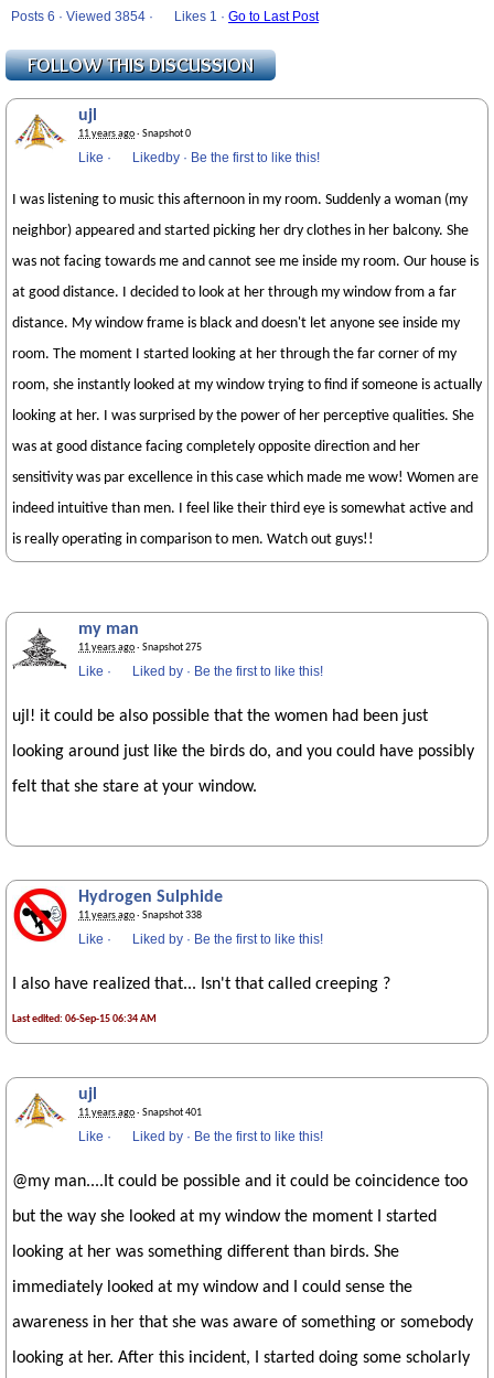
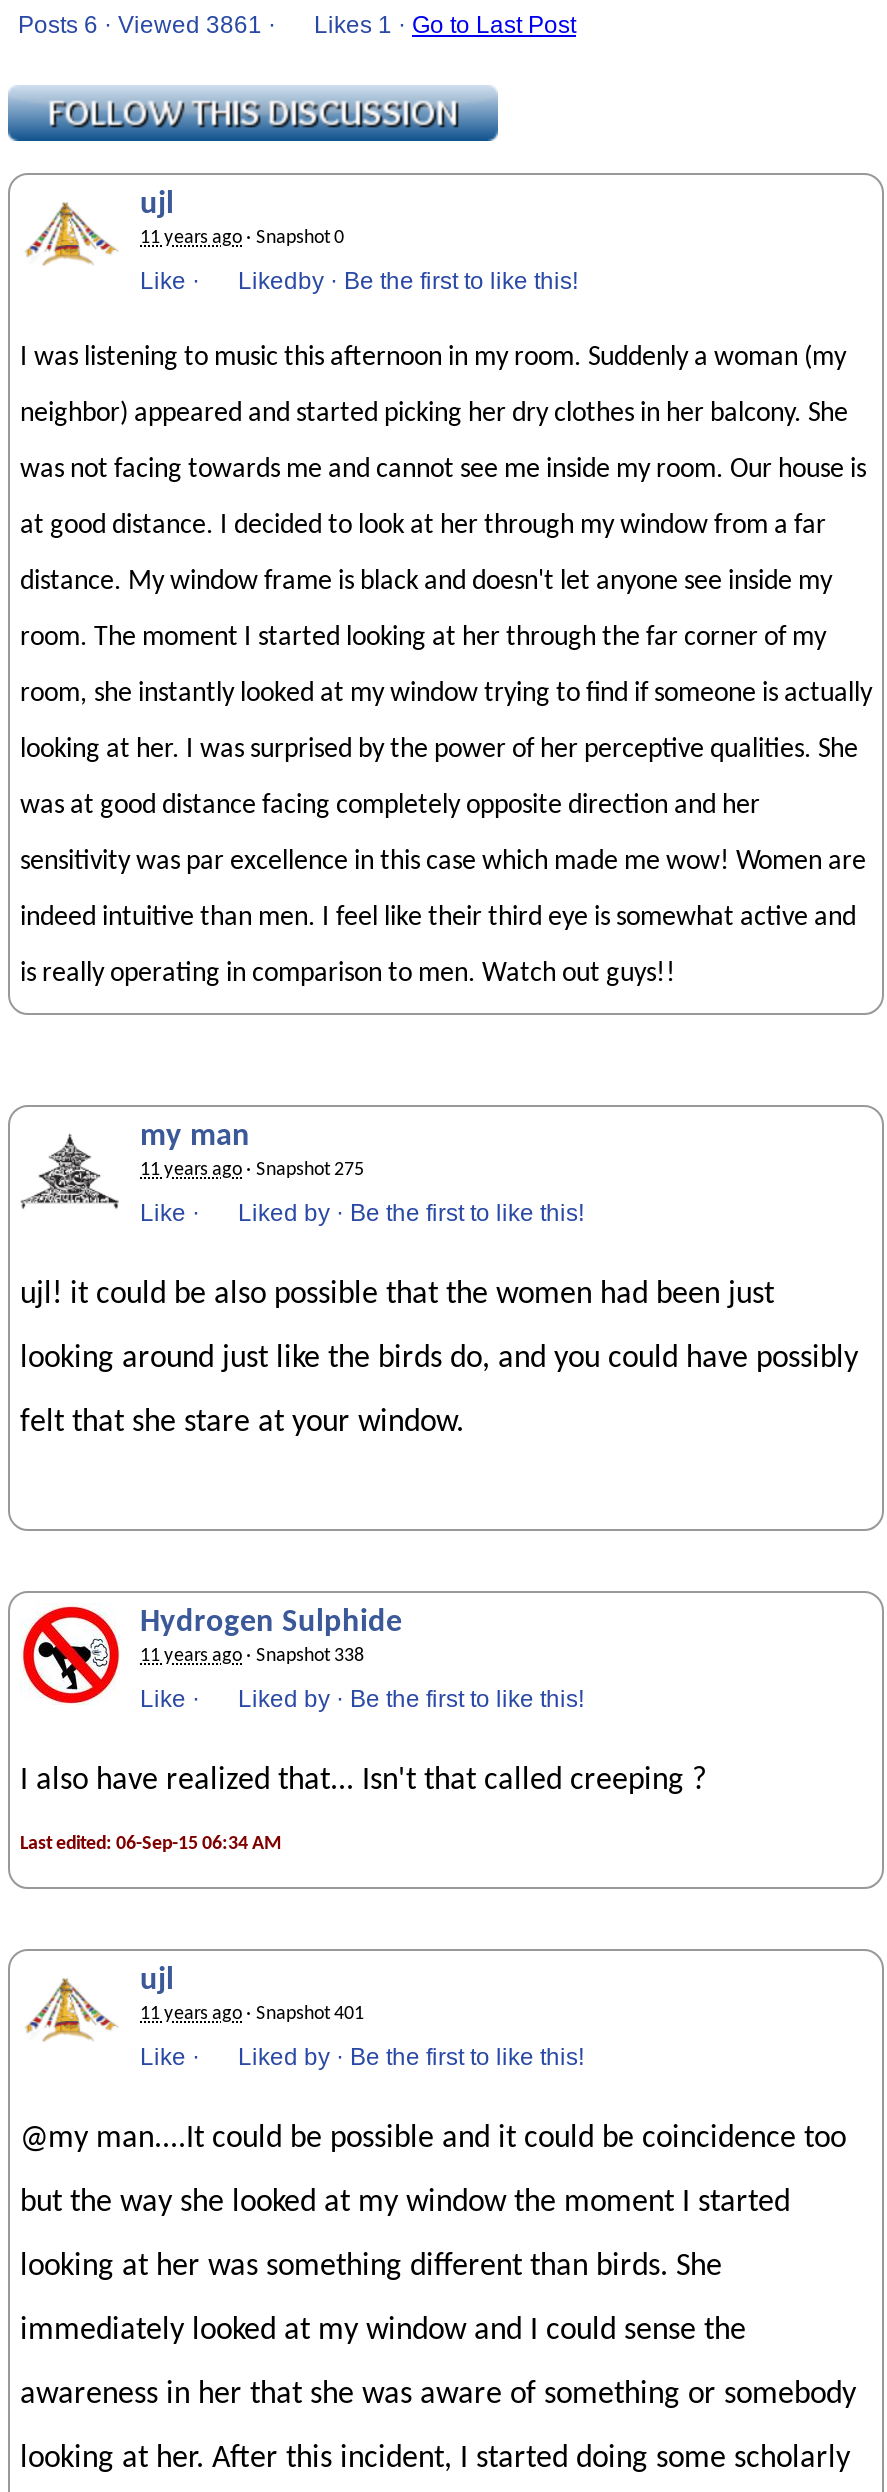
- Posts 6 · Viewed 3854 · Likes 1 · Go to Last Post
+ Posts 6 · Viewed 3861 · Likes 1 · Go to Last Post
